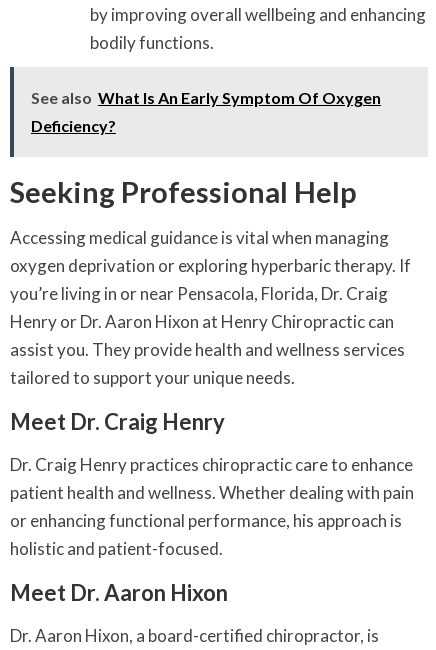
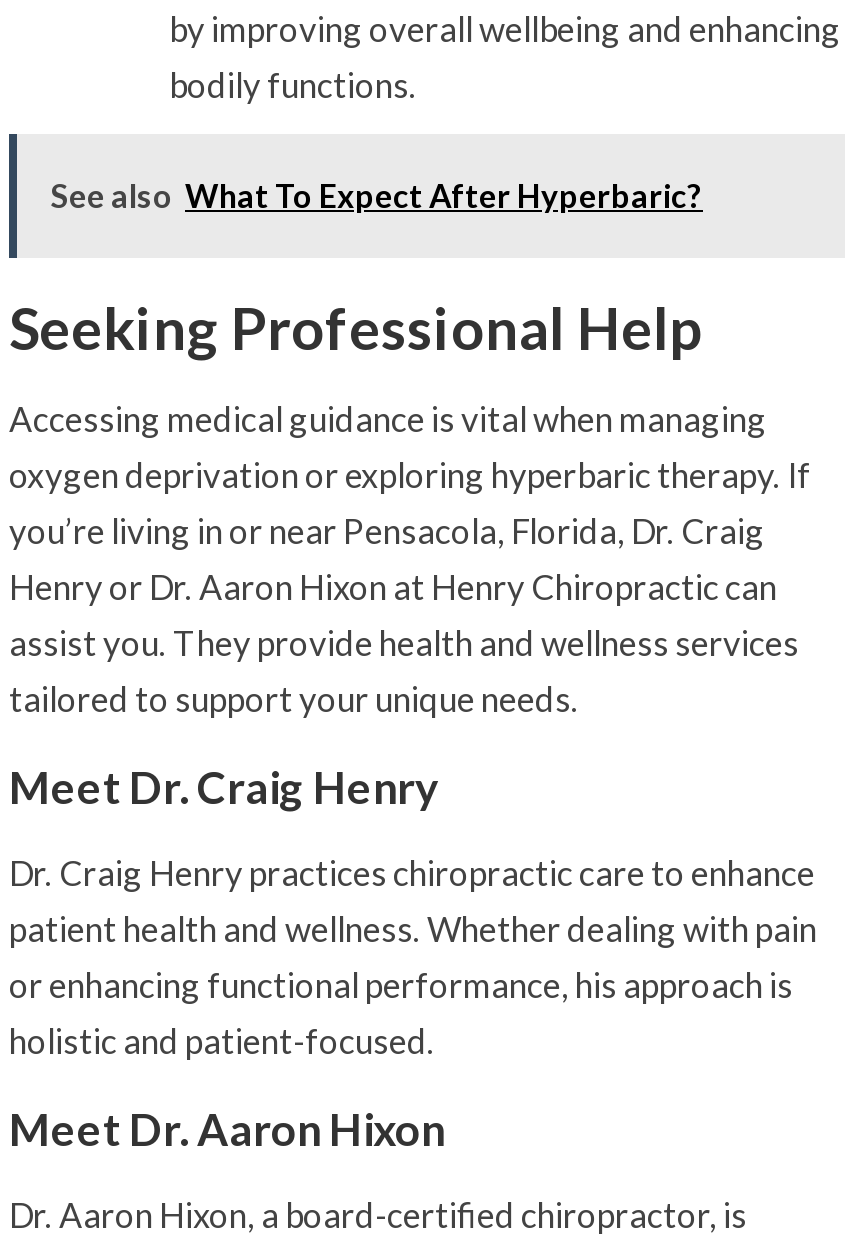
- See also What Is An Early Symptom Of Oxygen
- Deficiency?
+ See also What To Expect After Hyperbaric?
